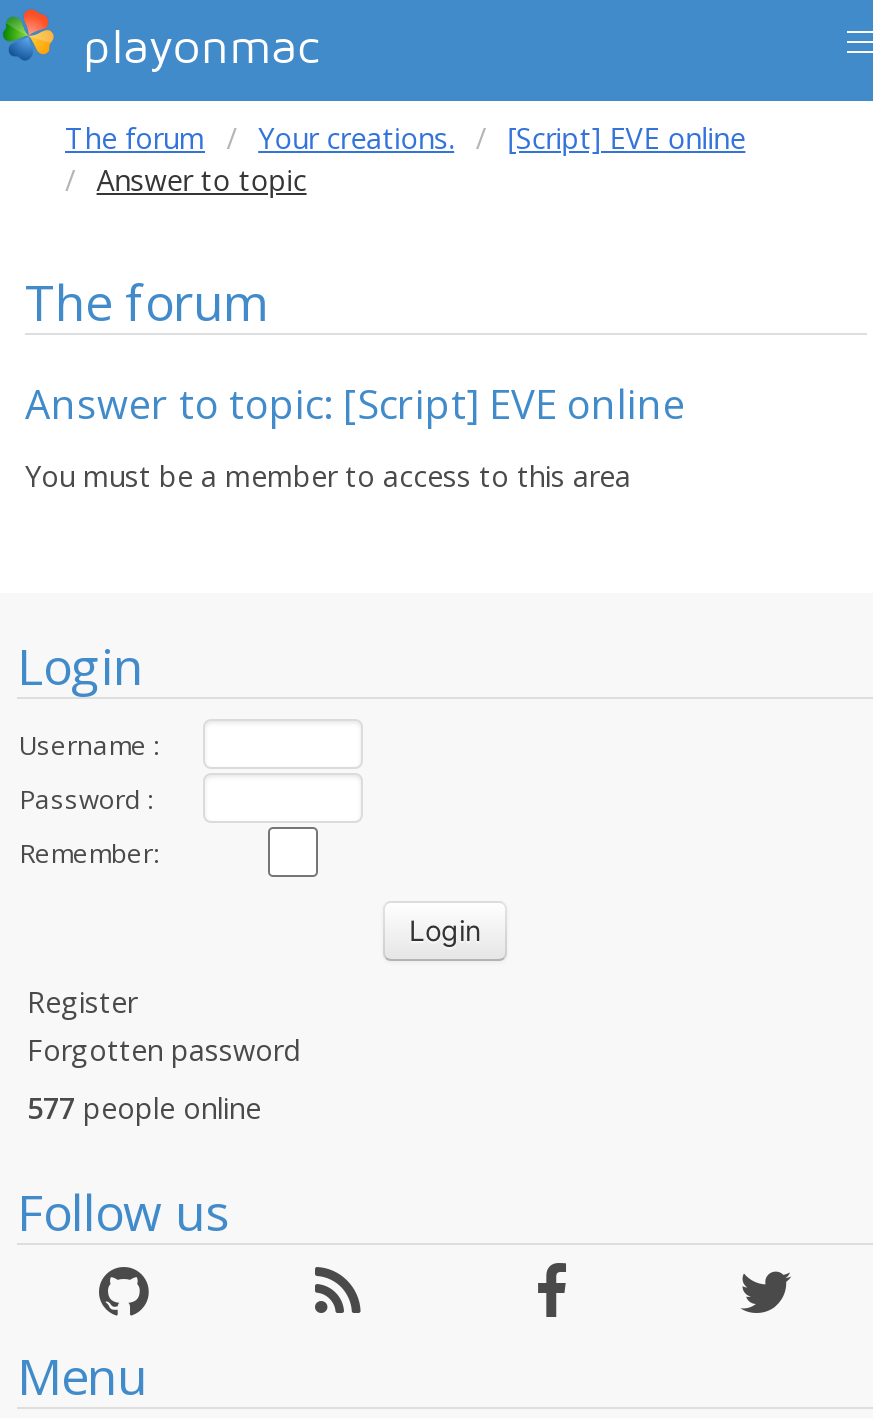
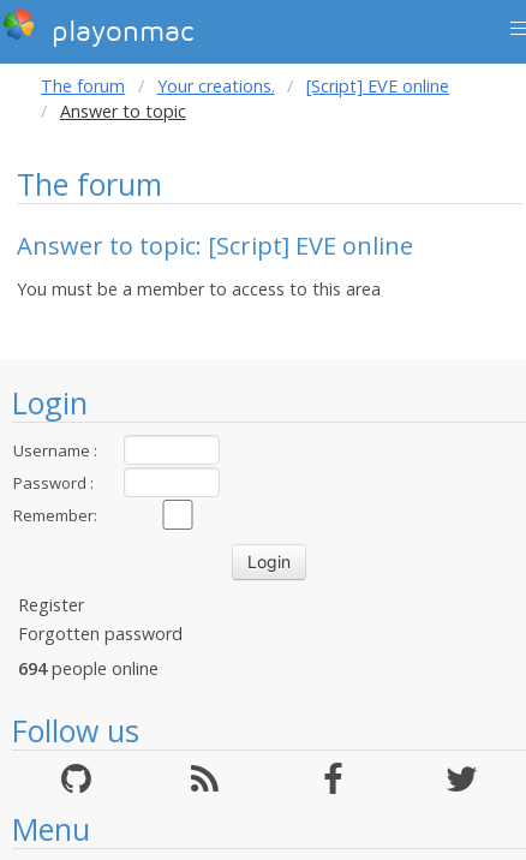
- 577 people online
+ 694 people online
